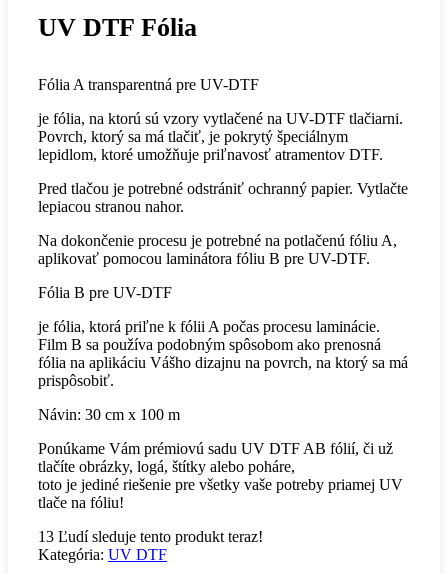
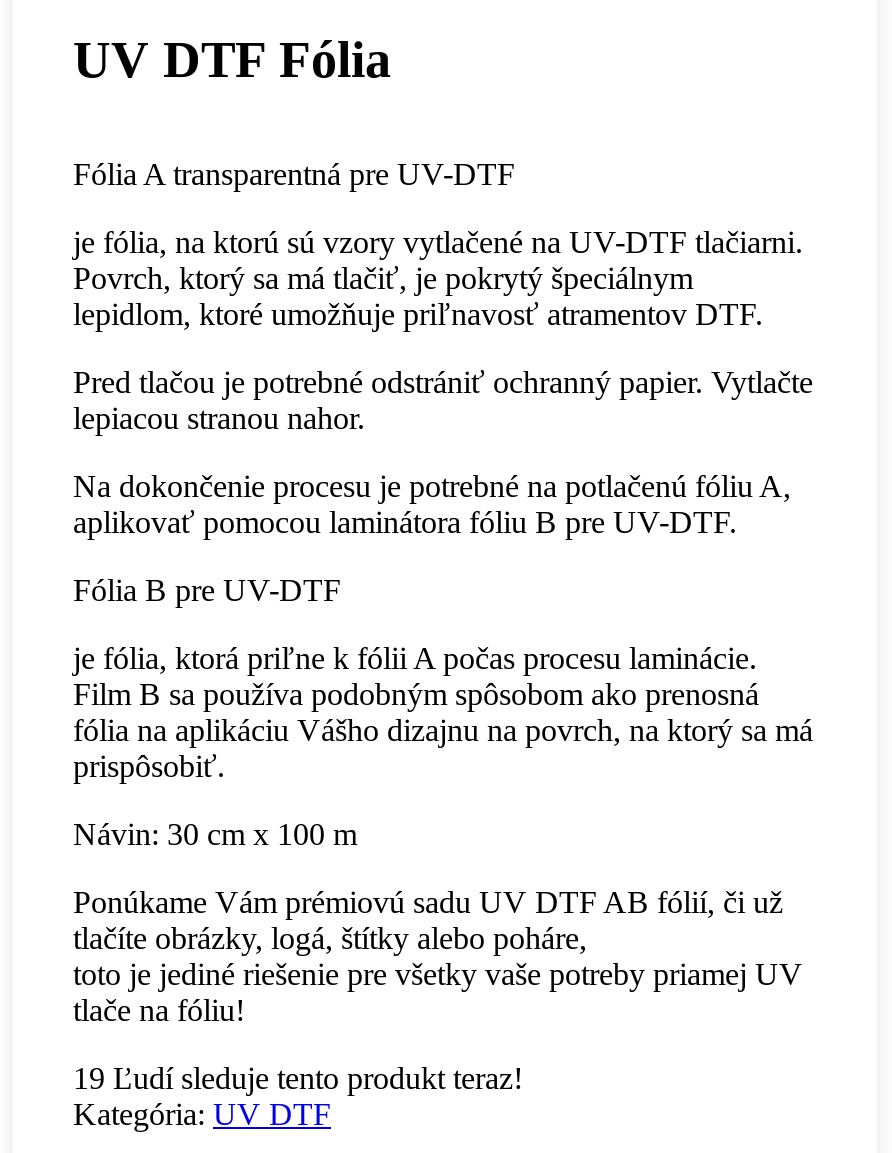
- 13 Ľudí sleduje tento produkt teraz!
+ 19 Ľudí sleduje tento produkt teraz!
